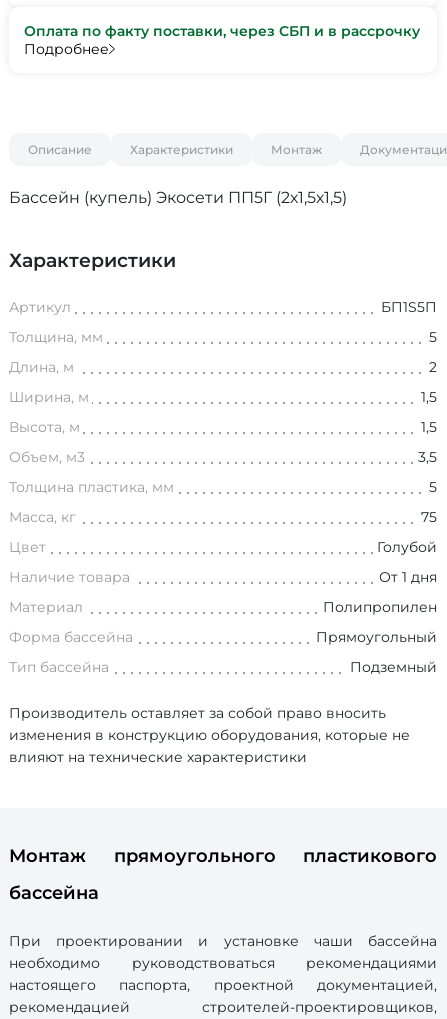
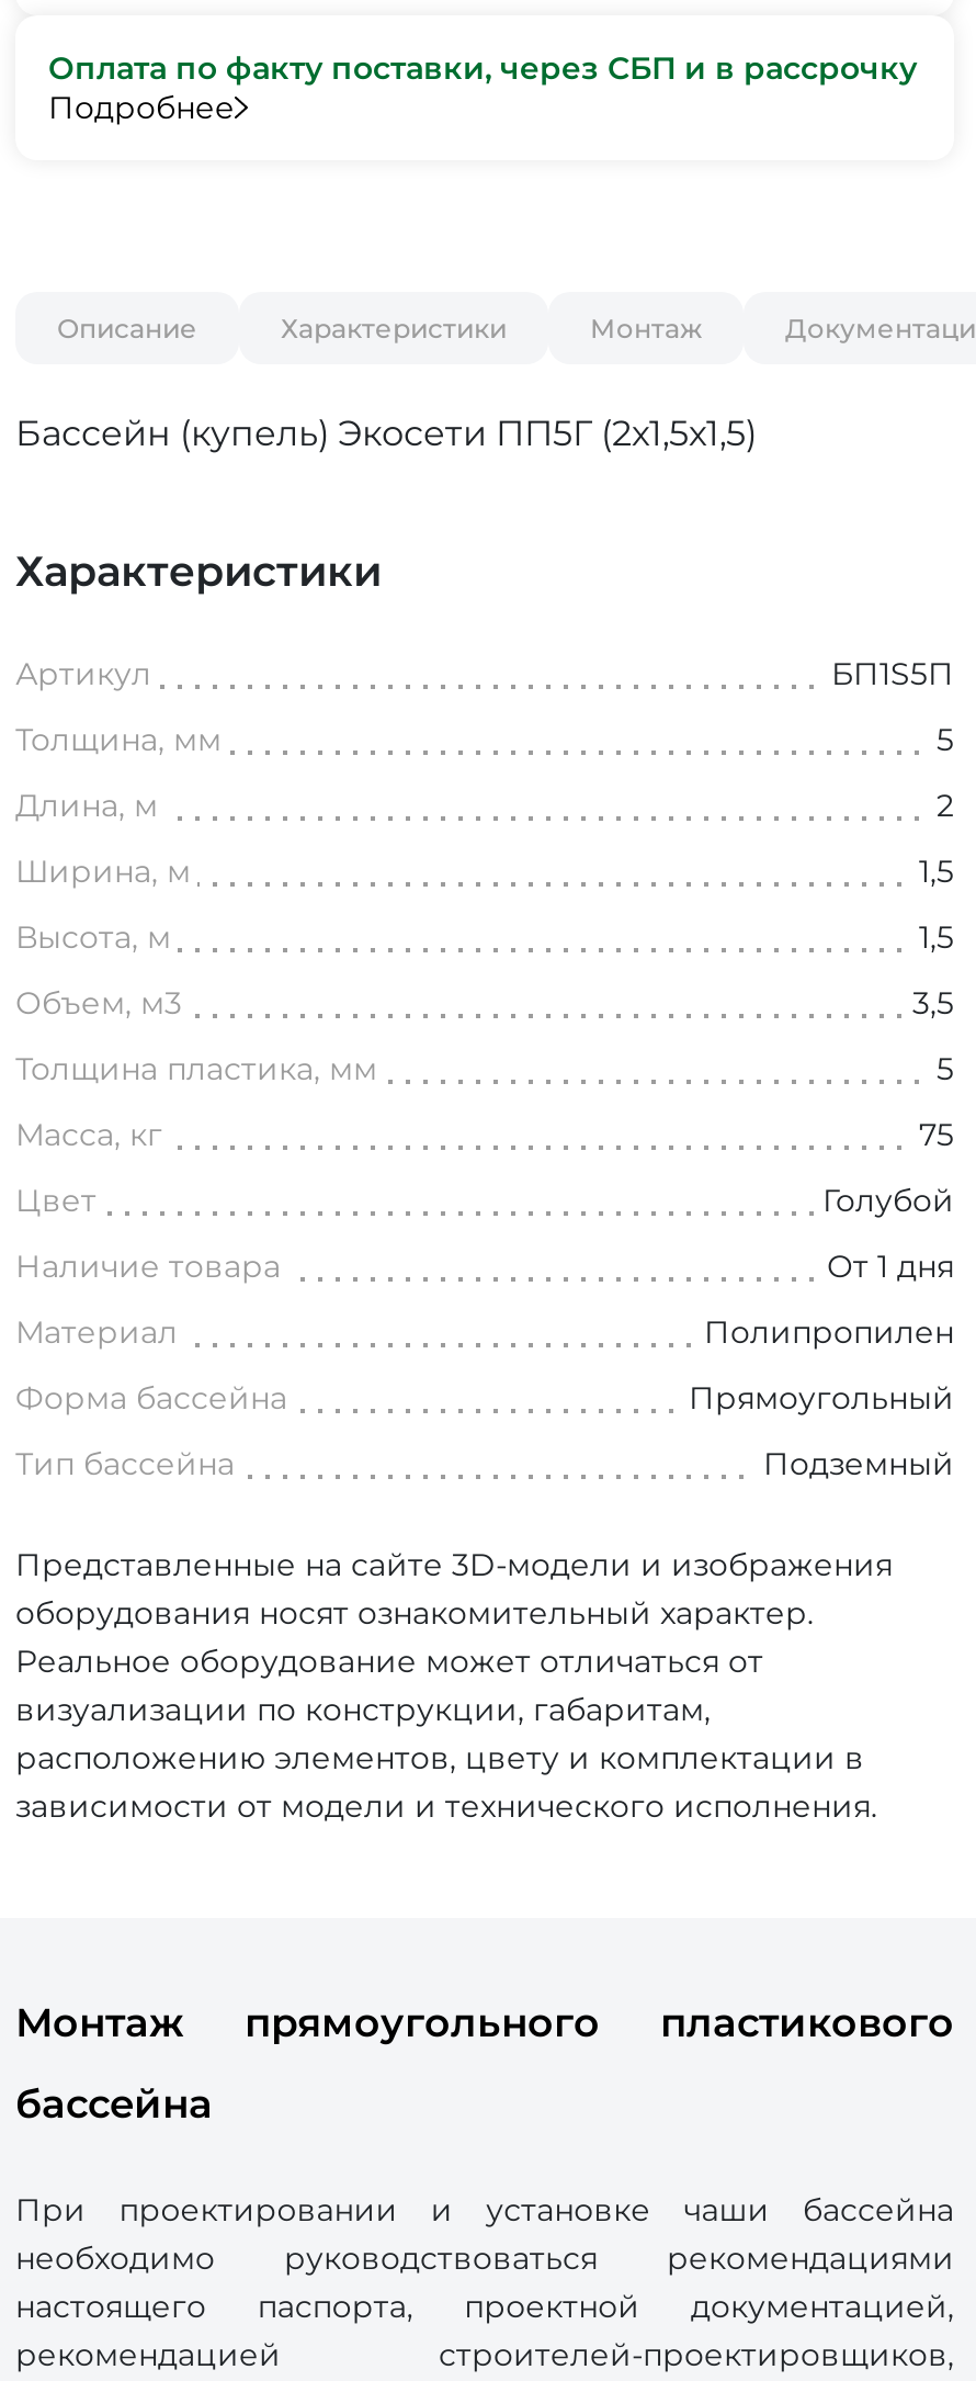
- Производитель оставляет за собой право вносить
- изменения в конструкцию оборудования, которые не
- влияют на технические характеристики
+ Представленные на сайте 3D-модели и изображения
+ оборудования носят ознакомительный характер.
+ Реальное оборудование может отличаться от
+ визуализации по конструкции, габаритам,
+ расположению элементов, цвету и комплектации в
+ зависимости от модели и технического исполнения.
